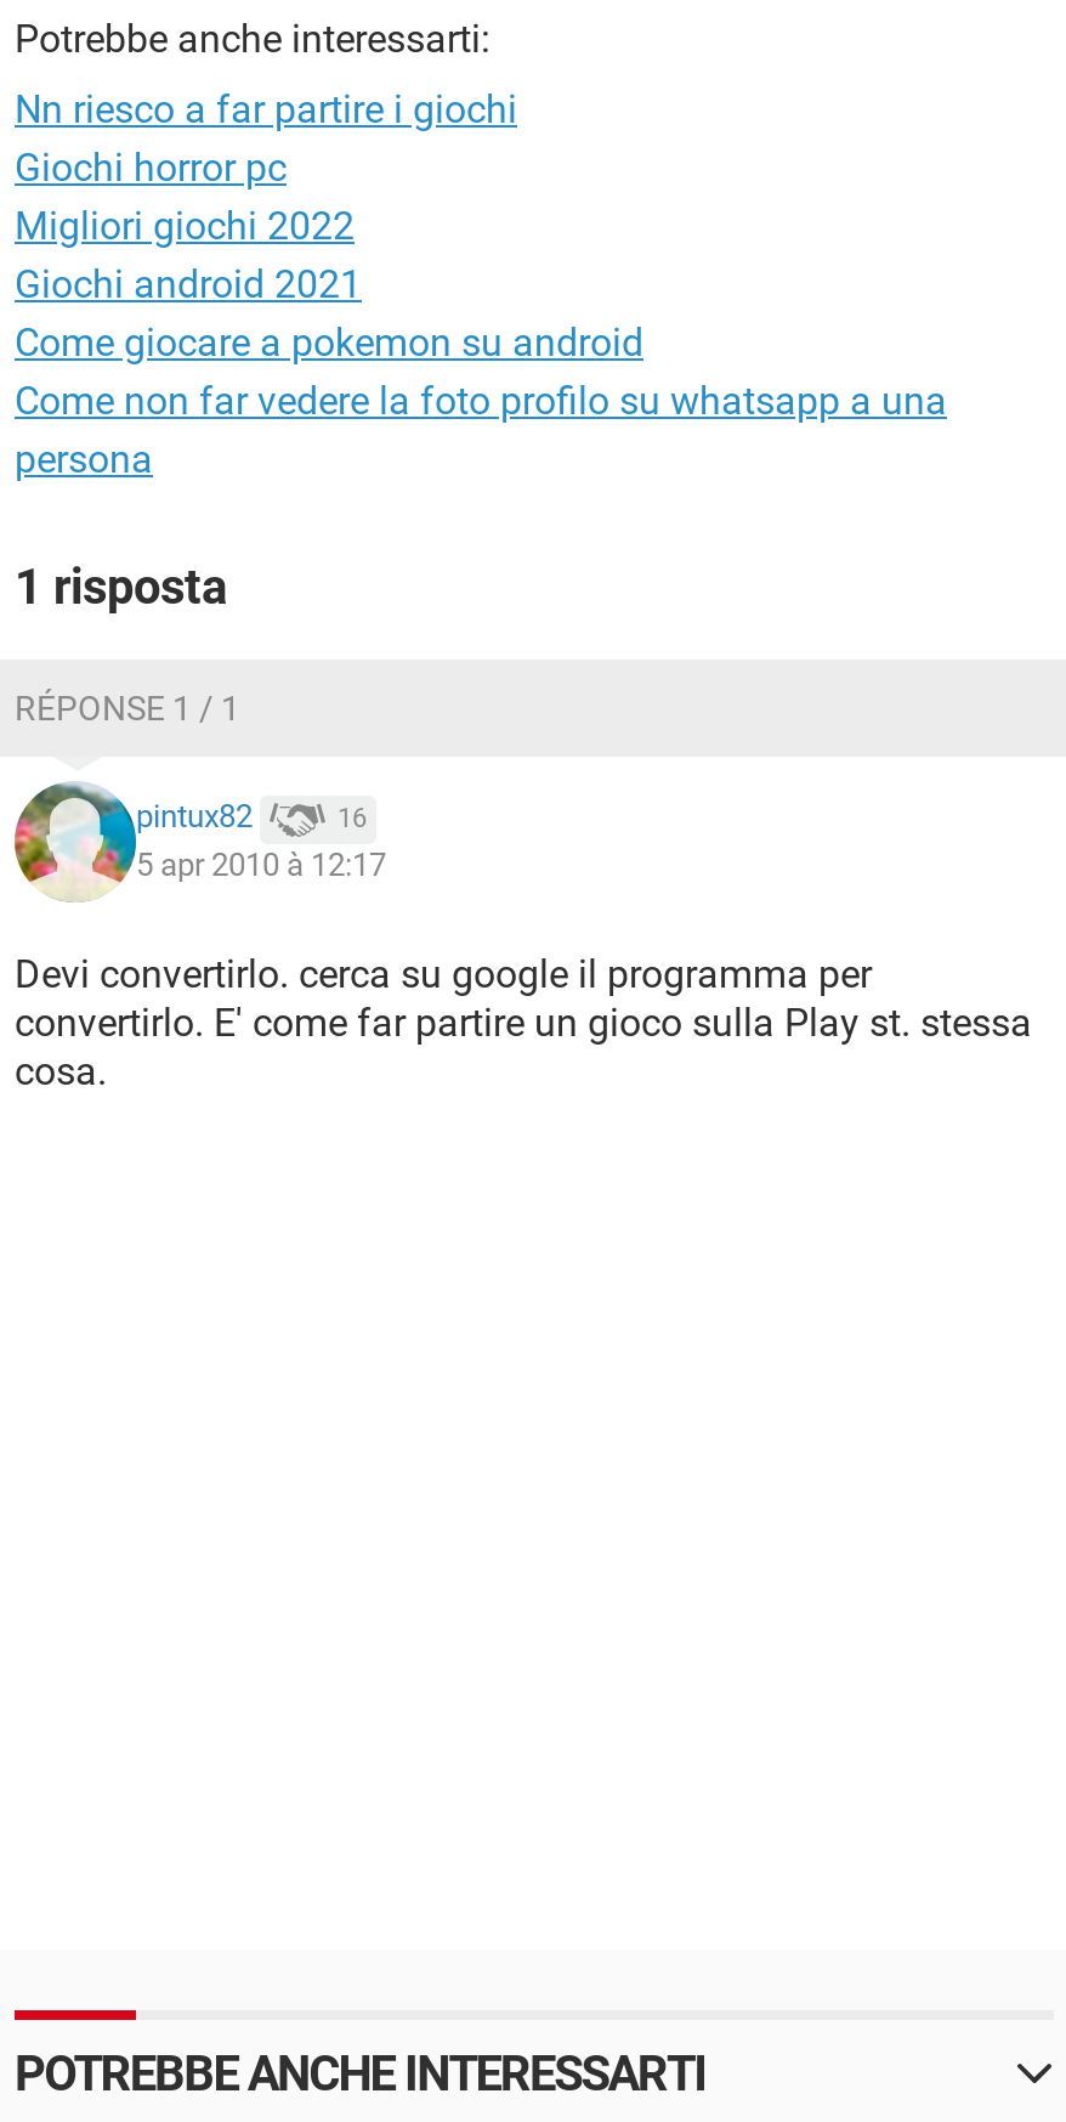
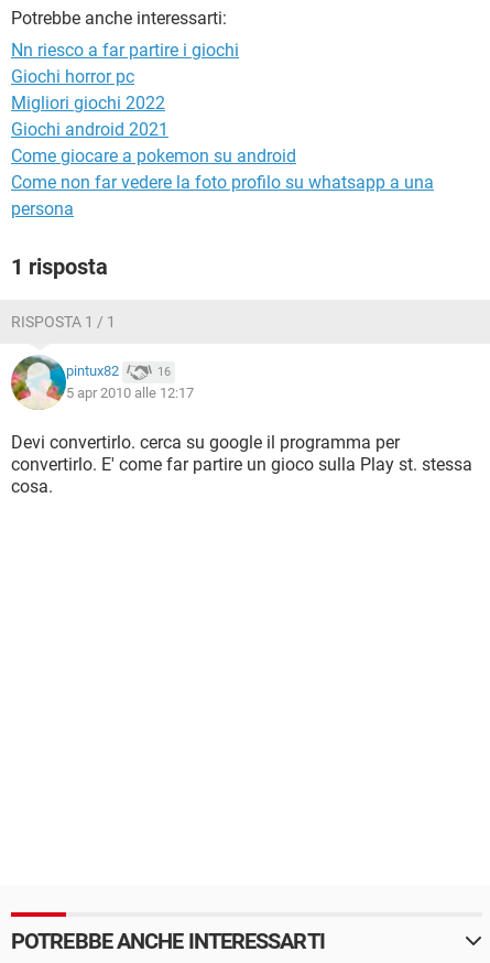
- RÉPONSE 1 / 1
+ RISPOSTA 1 / 1

- 5 apr 2010 à 12:17
+ 5 apr 2010 alle 12:17
